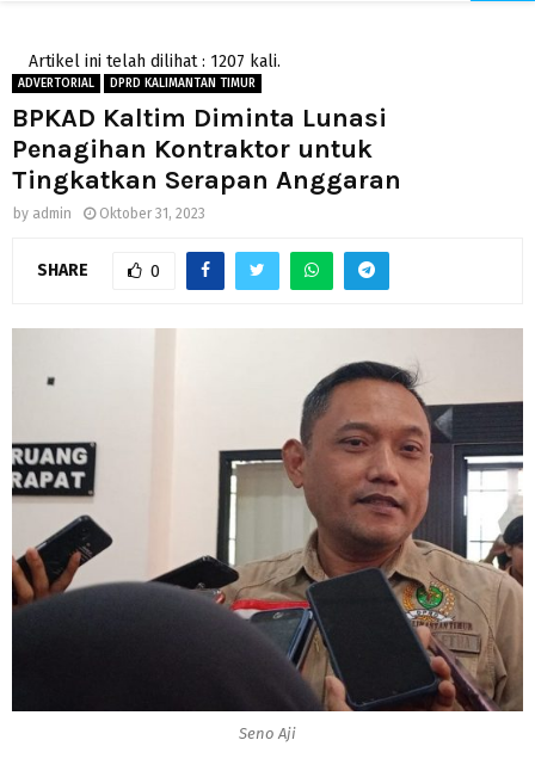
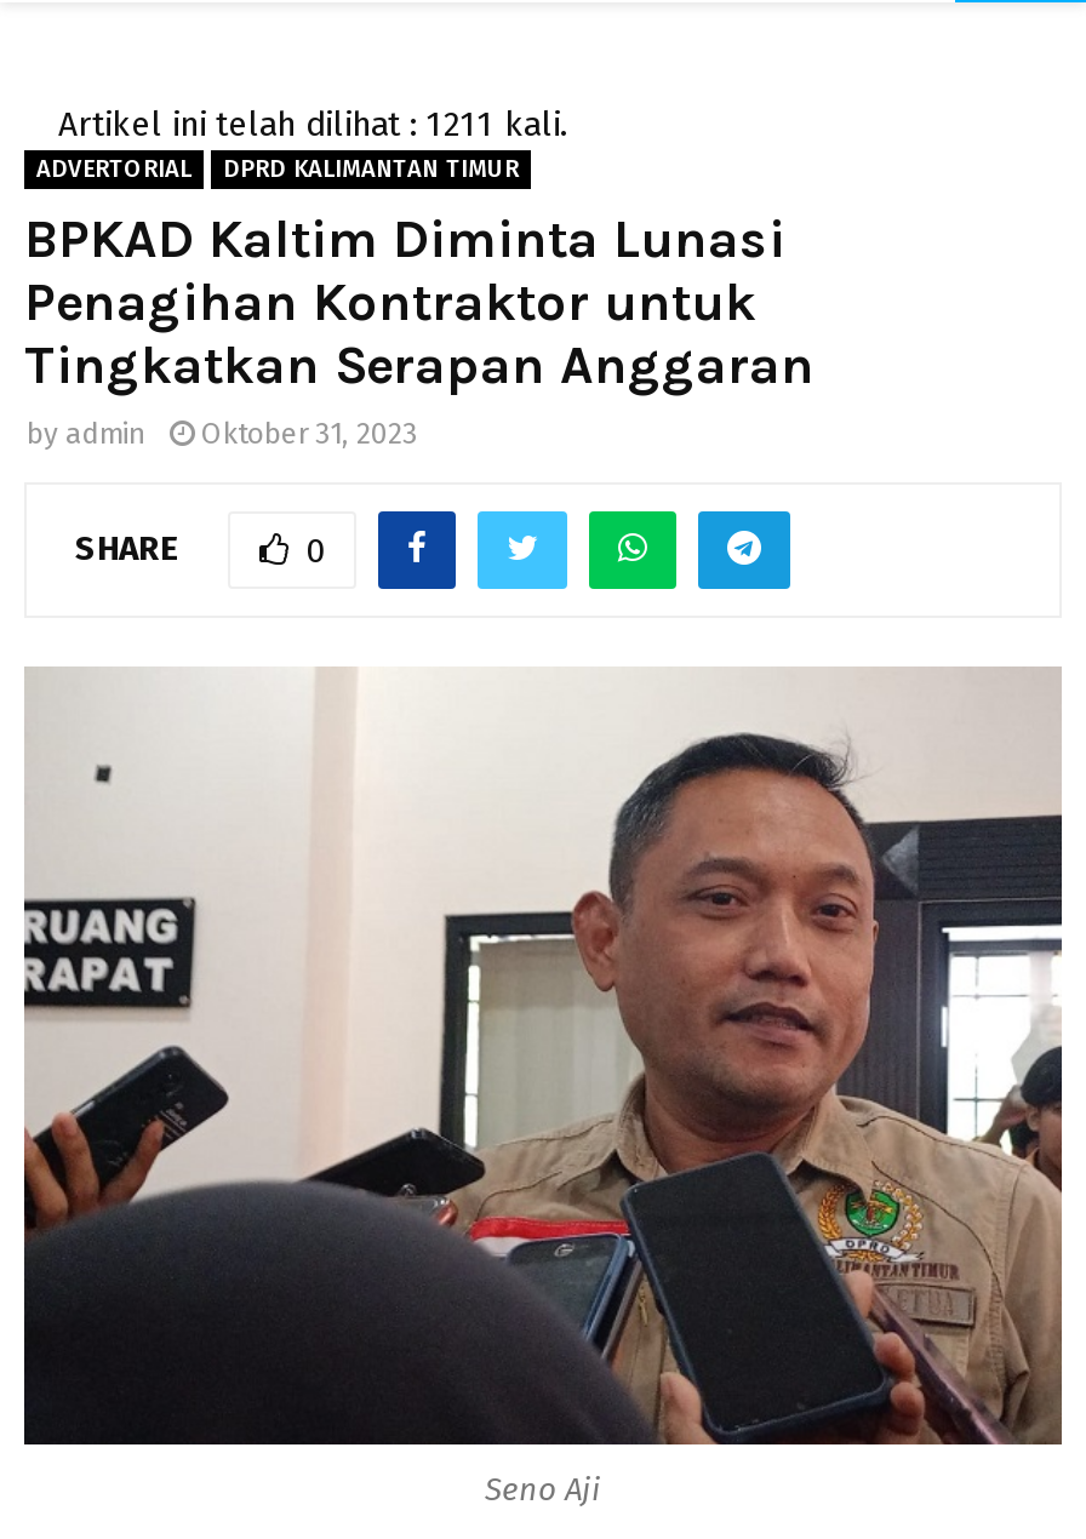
- Artikel ini telah dilihat : 1207 kali.
+ Artikel ini telah dilihat : 1211 kali.
